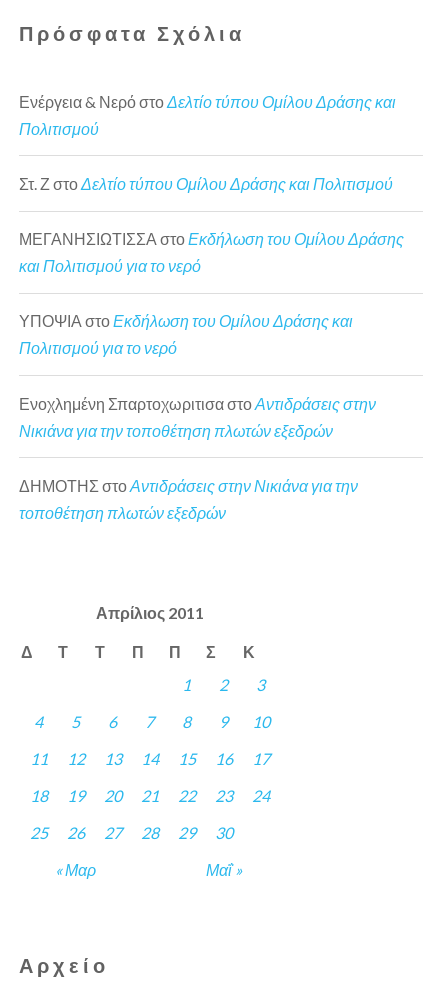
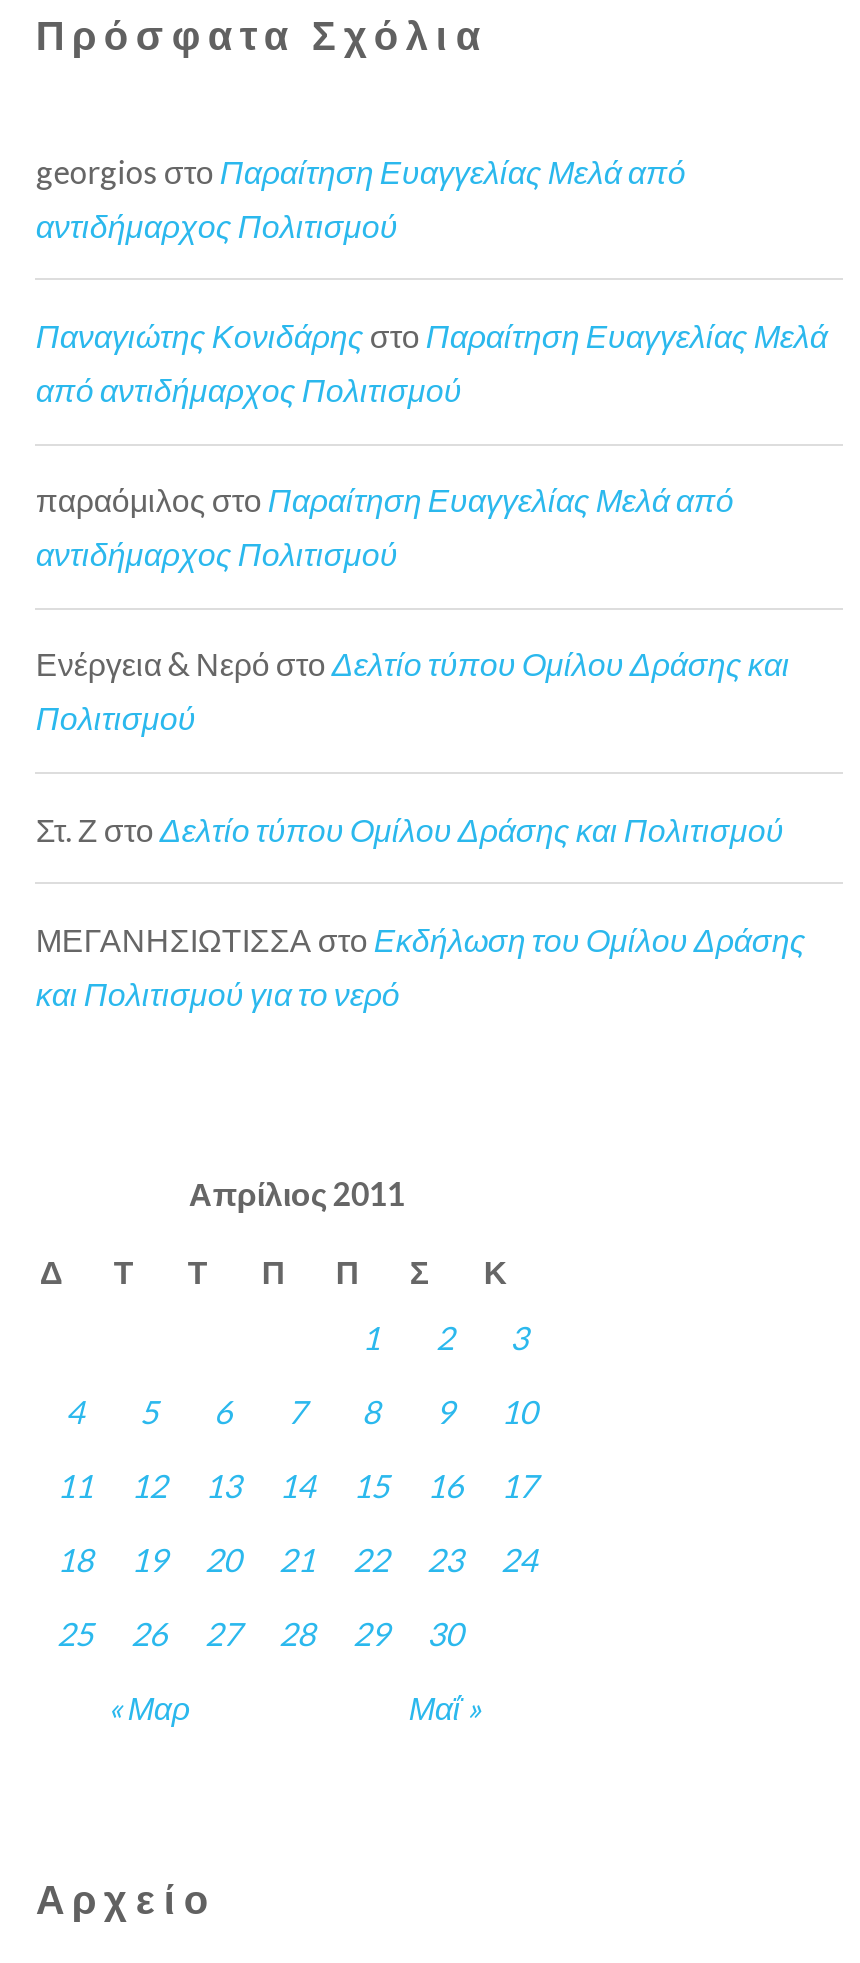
+ georgios στο Παραίτηση Ευαγγελίας Μελά από
+ αντιδήμαρχος Πολιτισμού
+ Παναγιώτης Κονιδάρης στο Παραίτηση Ευαγγελίας Μελά
+ από αντιδήμαρχος Πολιτισμού
+ παραόμιλος στο Παραίτηση Ευαγγελίας Μελά από
+ αντιδήμαρχος Πολιτισμού

moved down: Ενέργεια & Νερό στο Δελτίο τύπου Ομίλου Δράσης και | Πολιτισμού | Στ. Ζ στο Δελτίο τύπου Ομίλου Δράσης και Πολιτισμού | ΜΕΓΑΝΗΣΙΩΤΙΣΣΑ στο Εκδήλωση του Ομίλου Δράσης | και Πολιτισμού για το νερό

- ΥΠΟΨΙΑ στο Εκδήλωση του Ομίλου Δράσης και
- Πολιτισμού για το νερό
- Ενοχλημένη Σπαρτοχωριτισα στο Αντιδράσεις στην
- Νικιάνα για την τοποθέτηση πλωτών εξεδρών
- ΔΗΜΟΤΗΣ στο Αντιδράσεις στην Νικιάνα για την
- τοποθέτηση πλωτών εξεδρών
